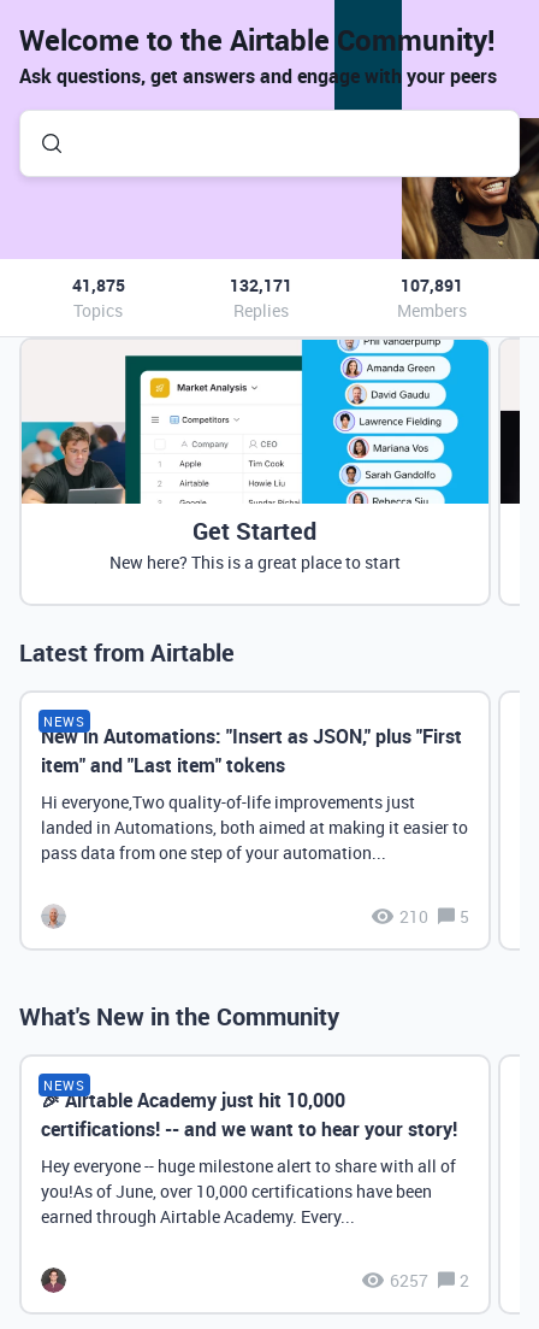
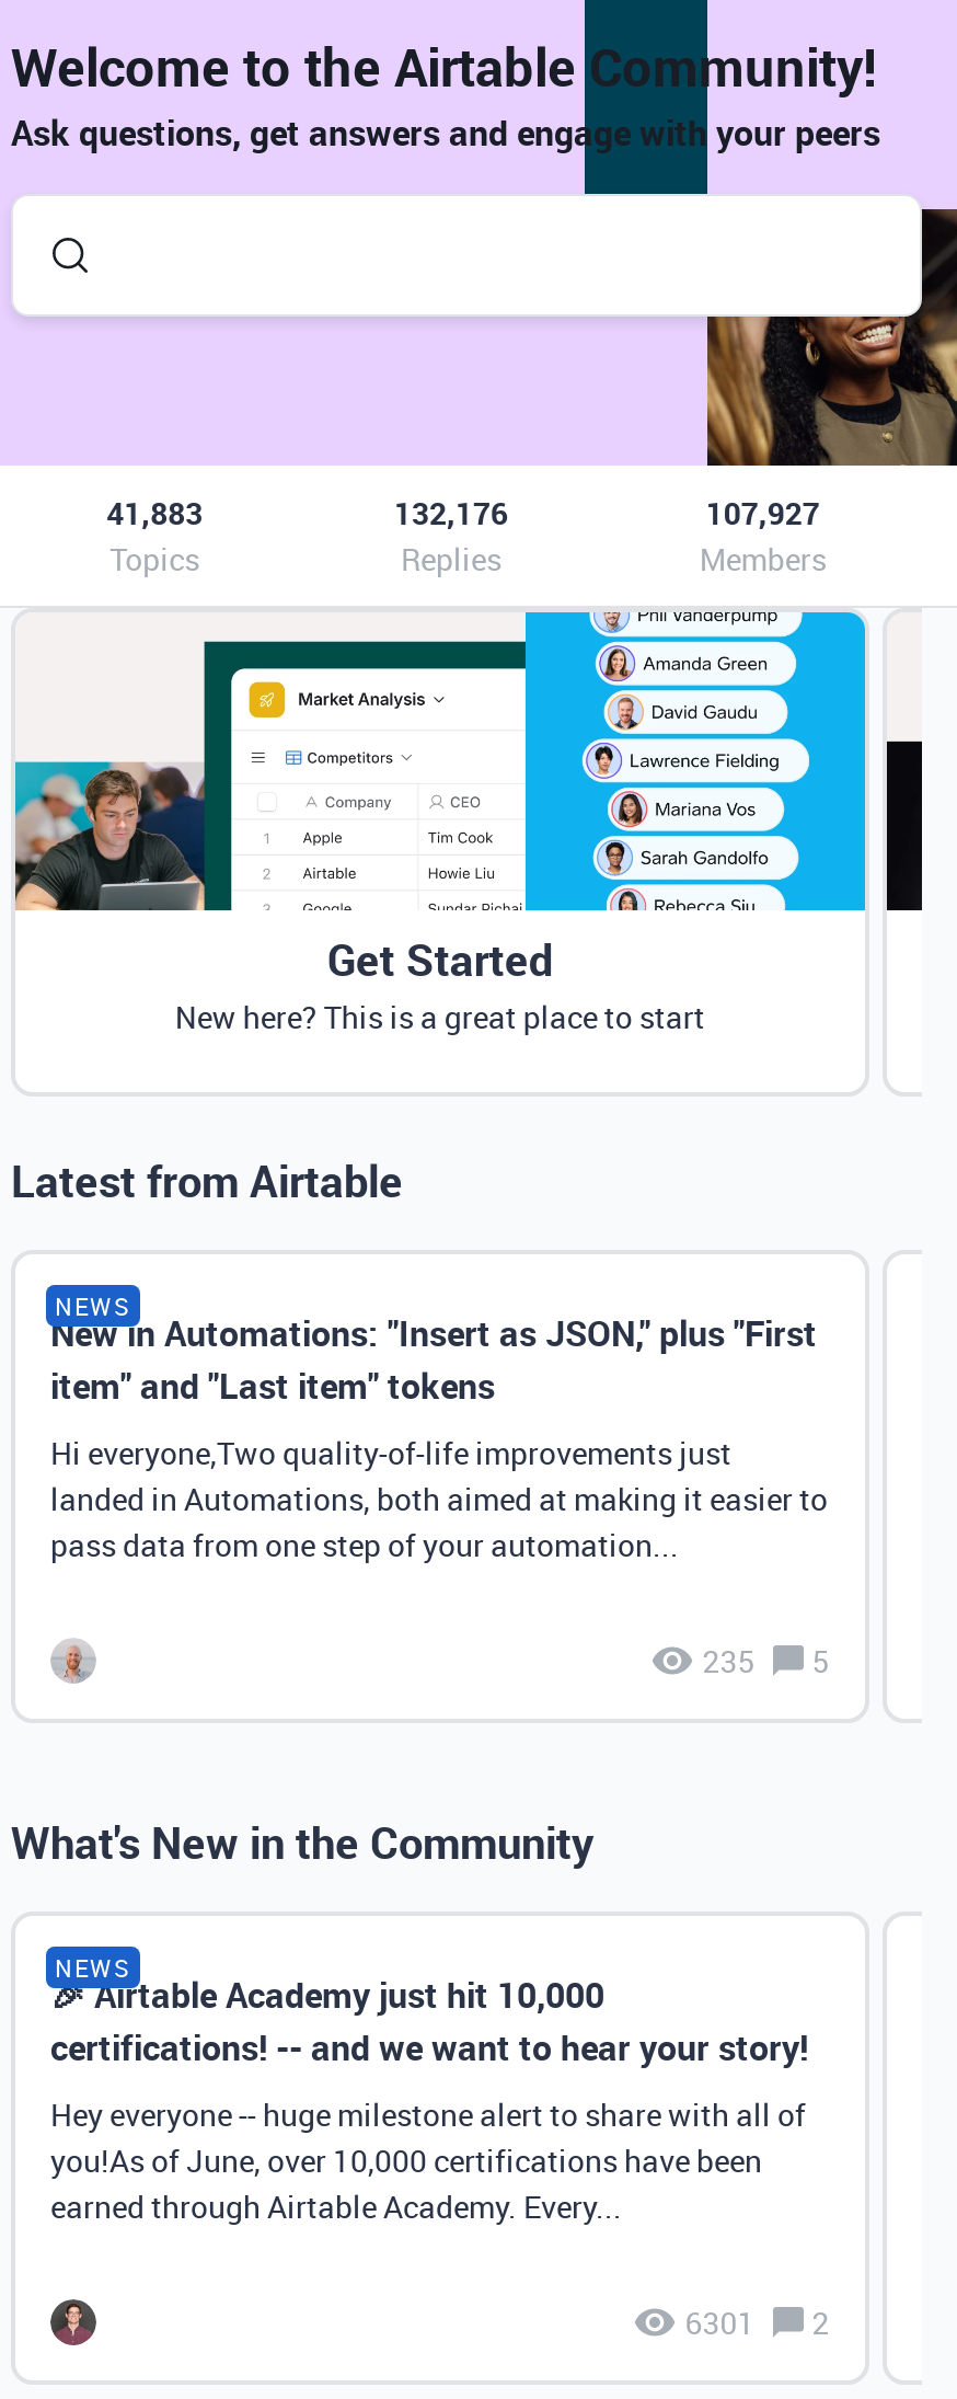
- 41,875
+ 41,883

- 132,171
+ 132,176

- 107,891
+ 107,927

- 210 5
+ 235 5

- 6257 2
+ 6301 2
